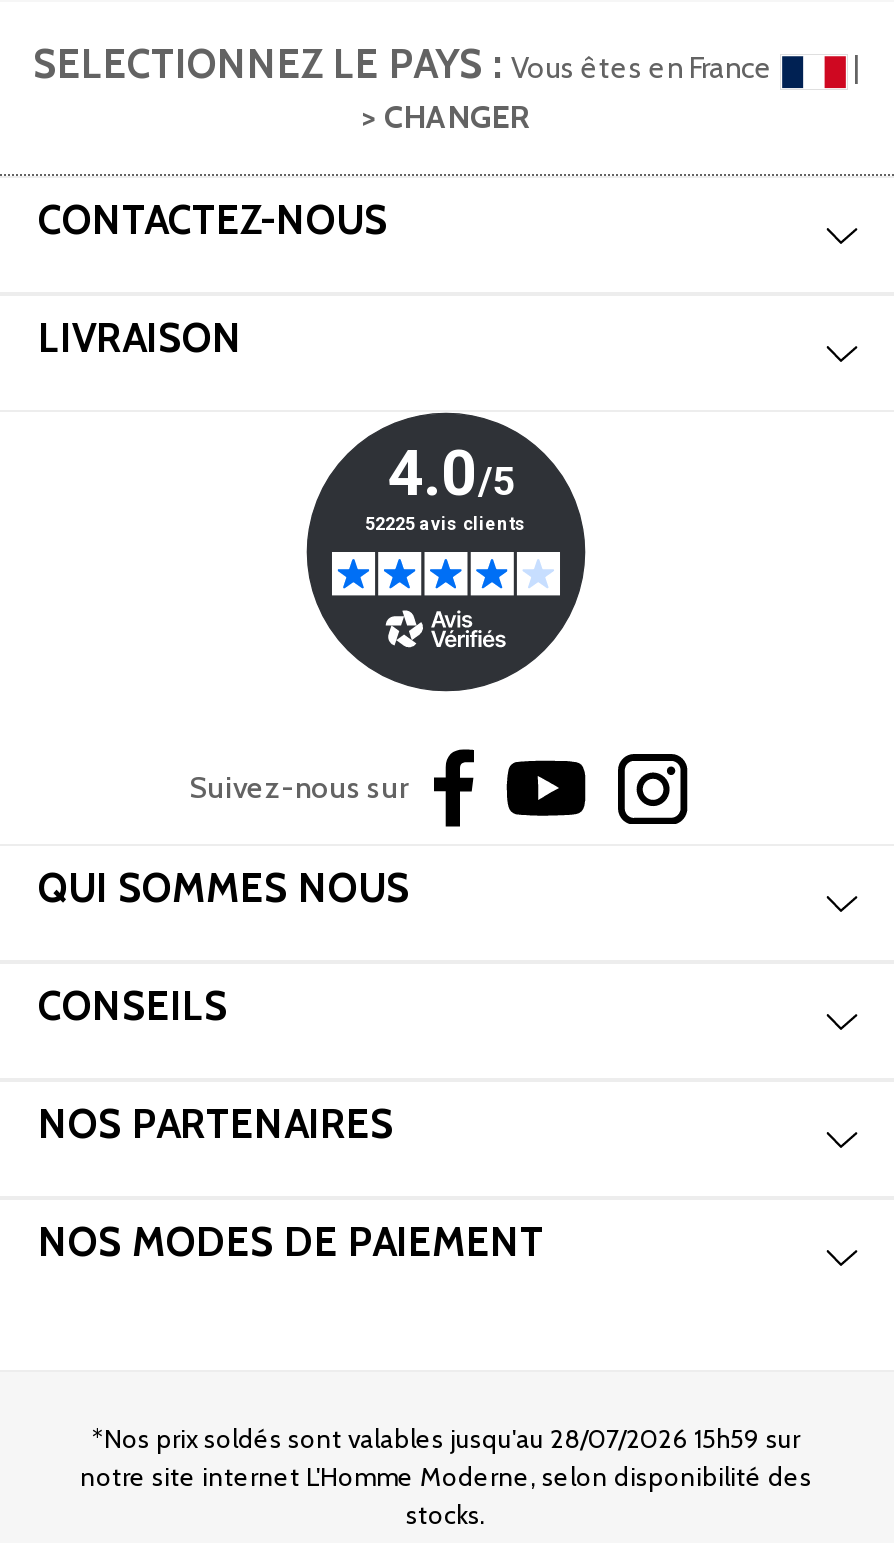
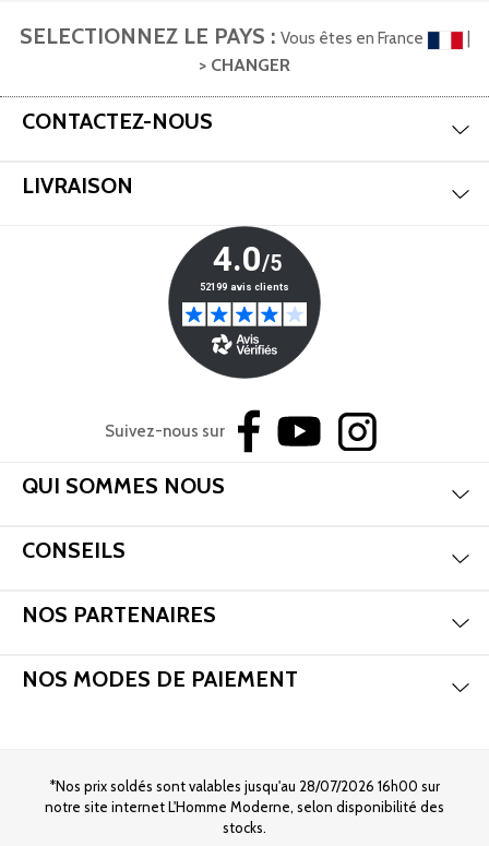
- *Nos prix soldés sont valables jusqu'au 28/07/2026 15h59 sur
+ *Nos prix soldés sont valables jusqu'au 28/07/2026 16h00 sur
